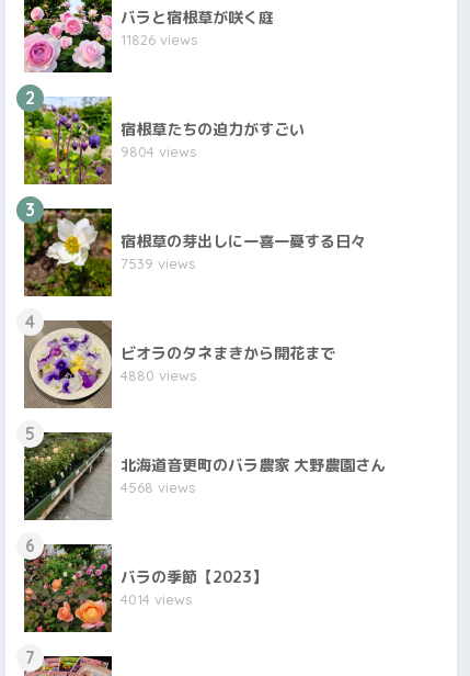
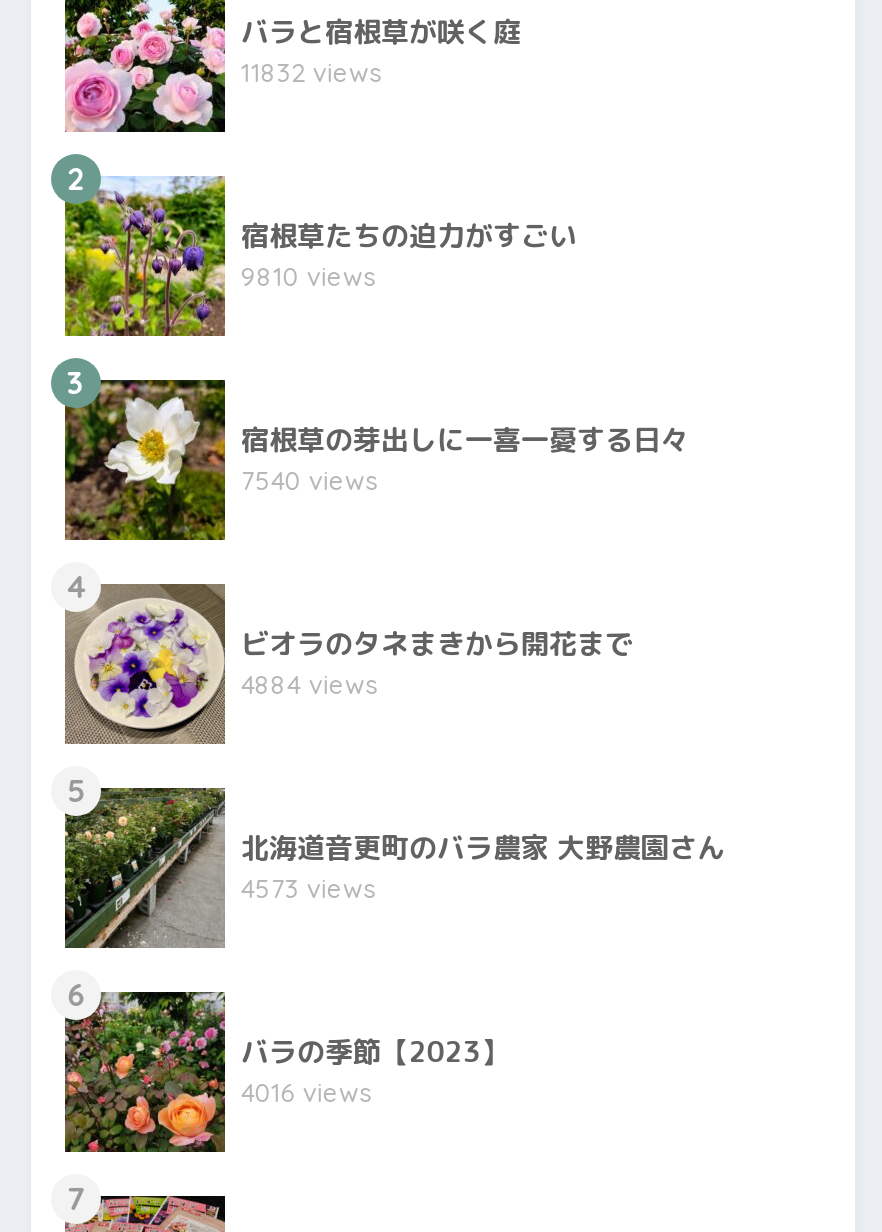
- 11826 views
+ 11832 views

- 9804 views
+ 9810 views

- 7539 views
+ 7540 views

- 4880 views
+ 4884 views

- 4568 views
+ 4573 views

- 4014 views
+ 4016 views
